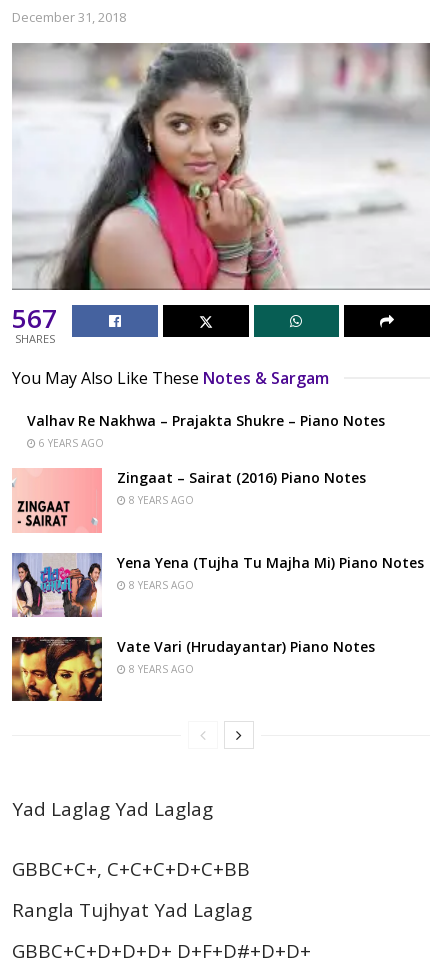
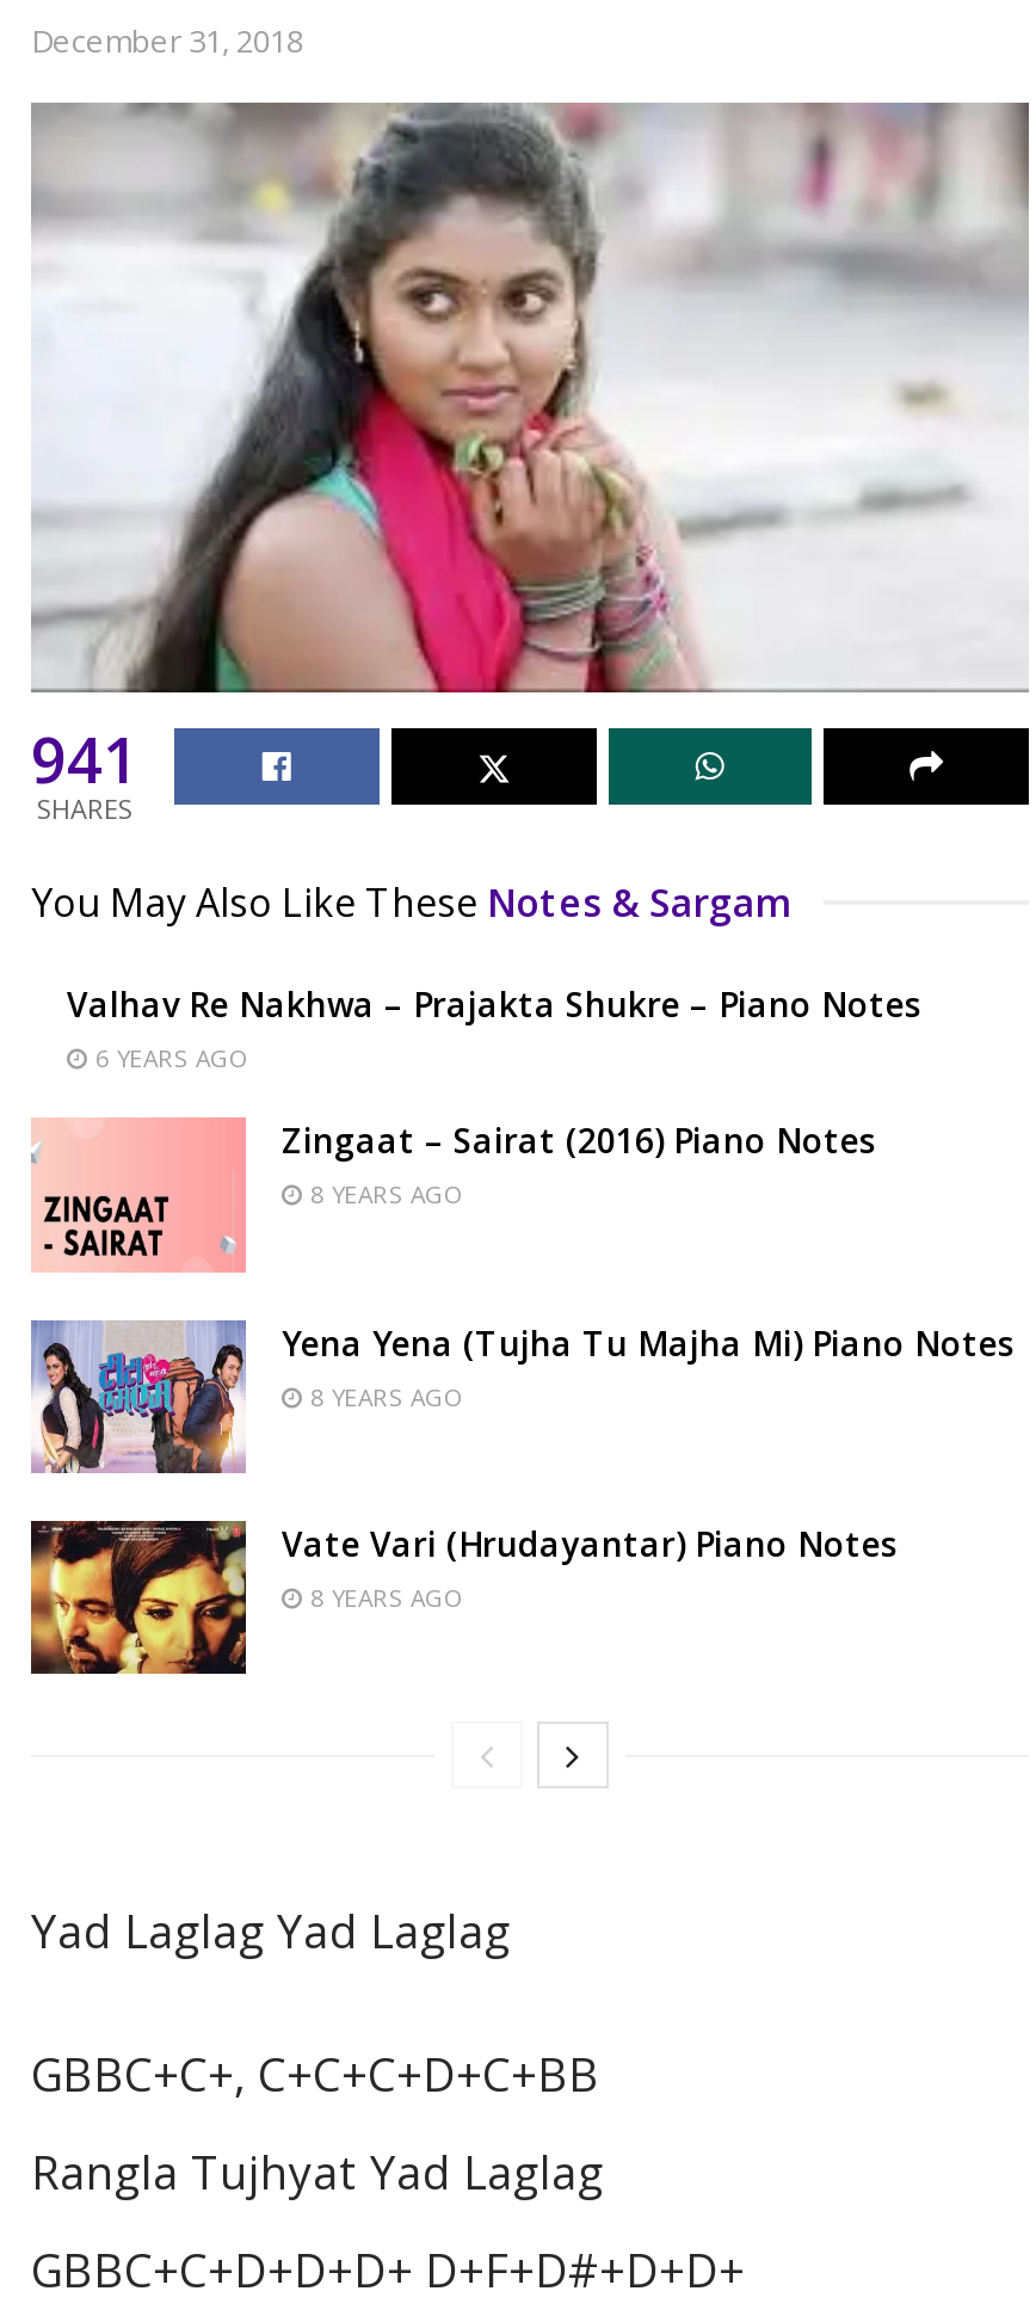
- 567
+ 941
